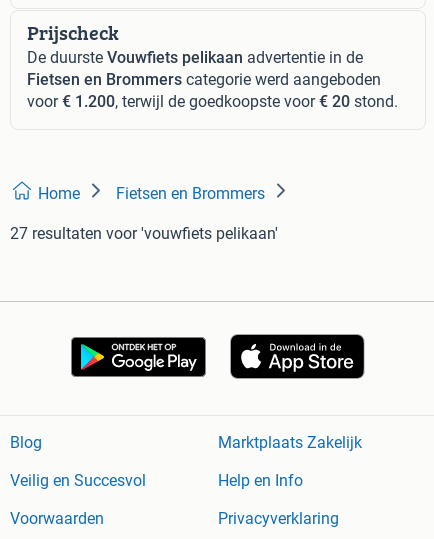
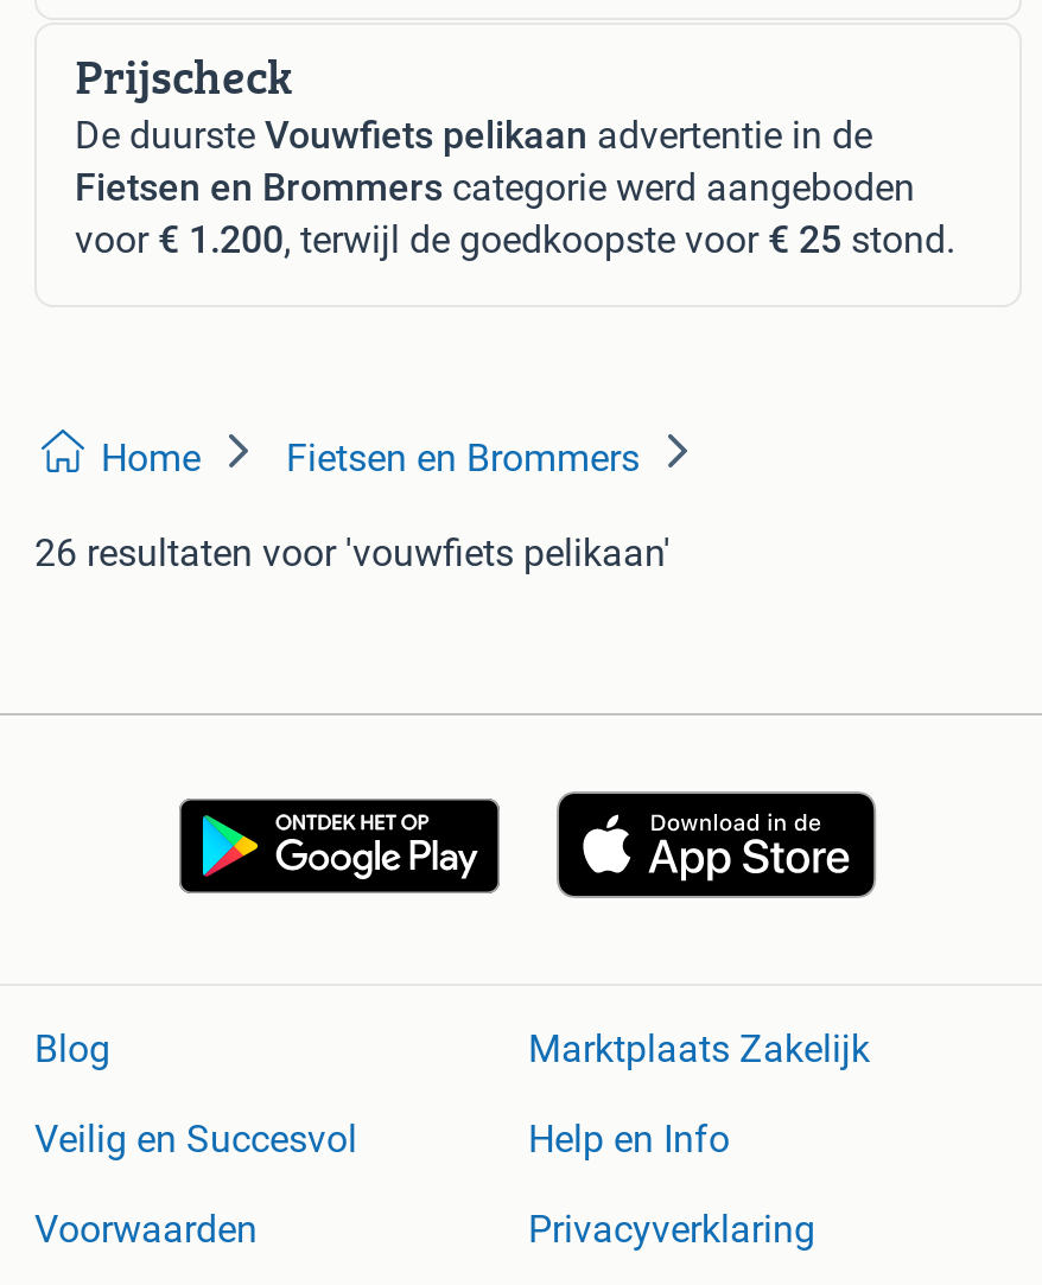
- voor € 1.200, terwijl de goedkoopste voor € 20 stond.
+ voor € 1.200, terwijl de goedkoopste voor € 25 stond.

- 27 resultaten voor 'vouwfiets pelikaan'
+ 26 resultaten voor 'vouwfiets pelikaan'
